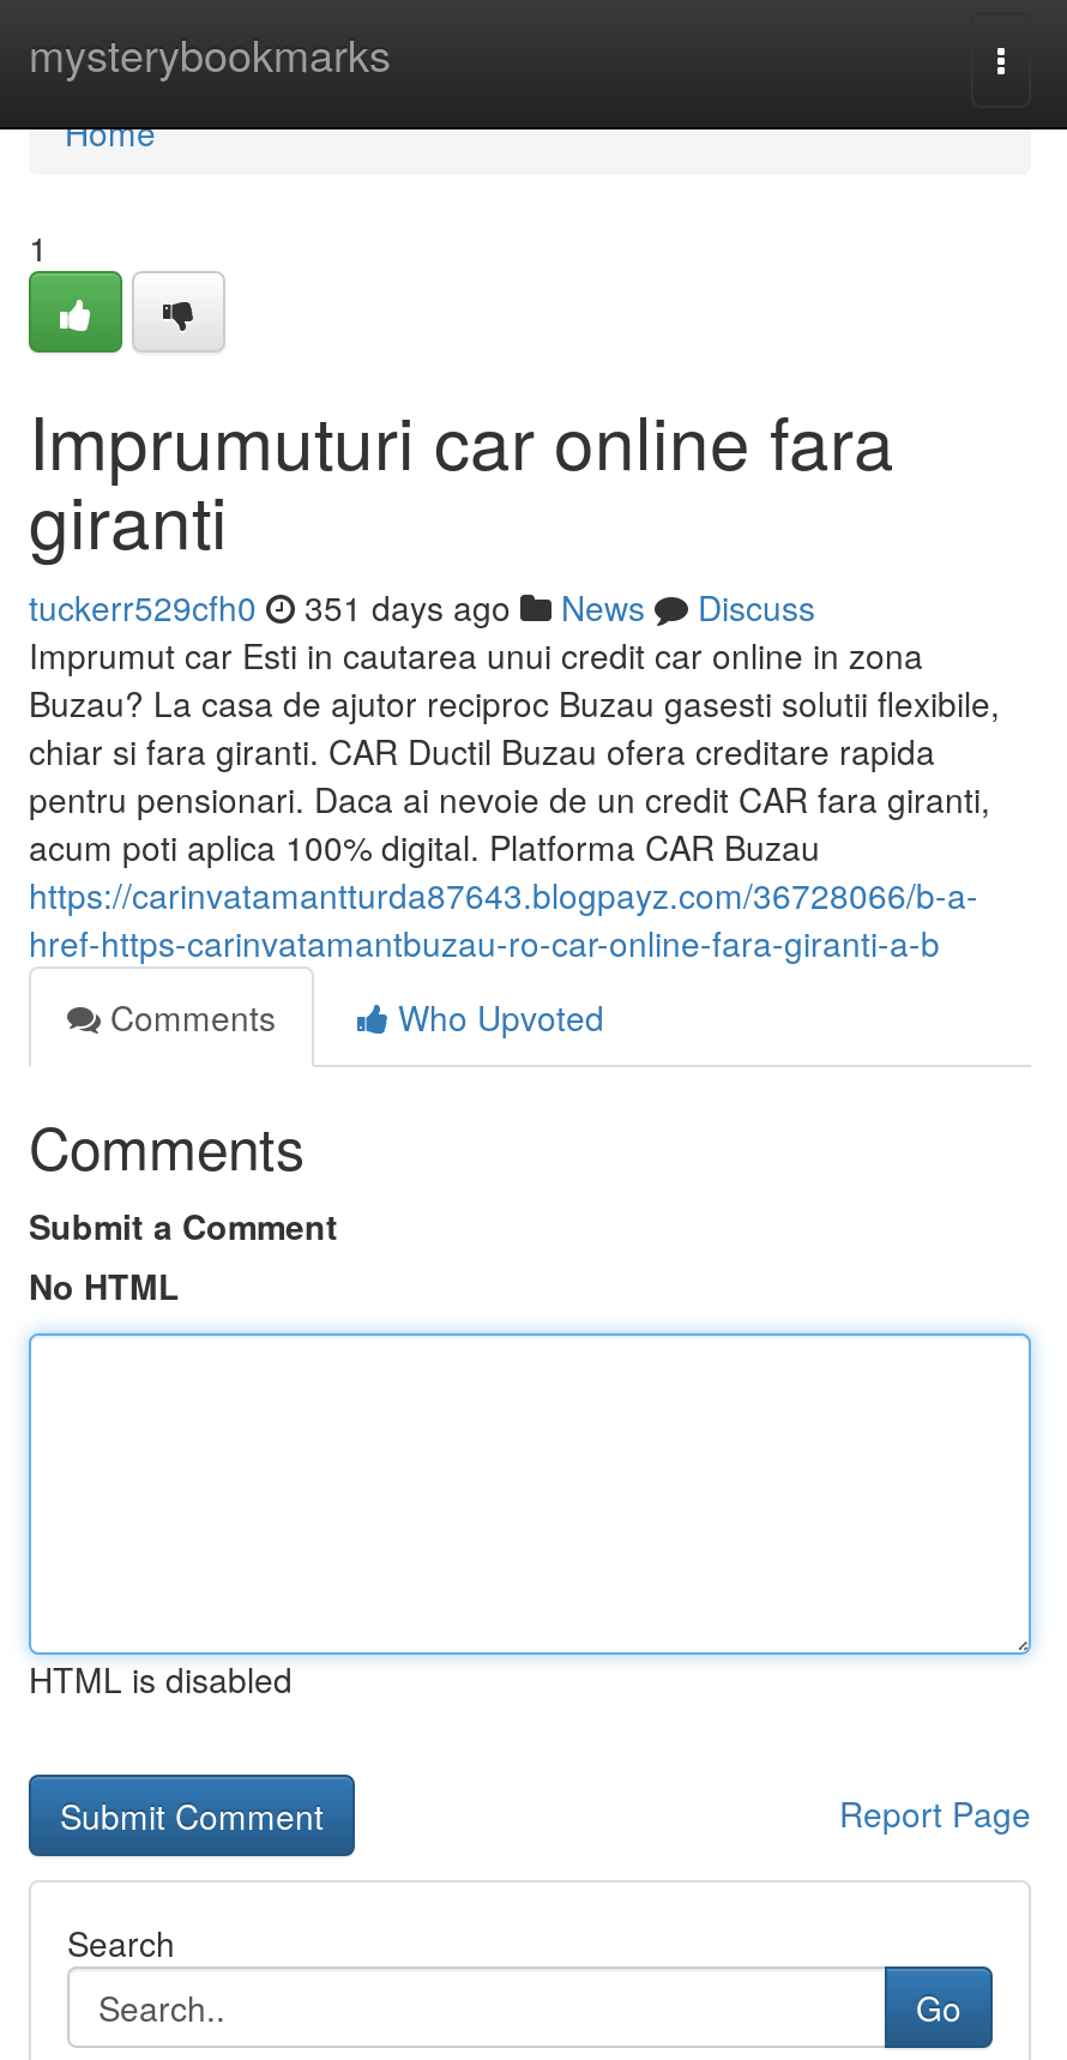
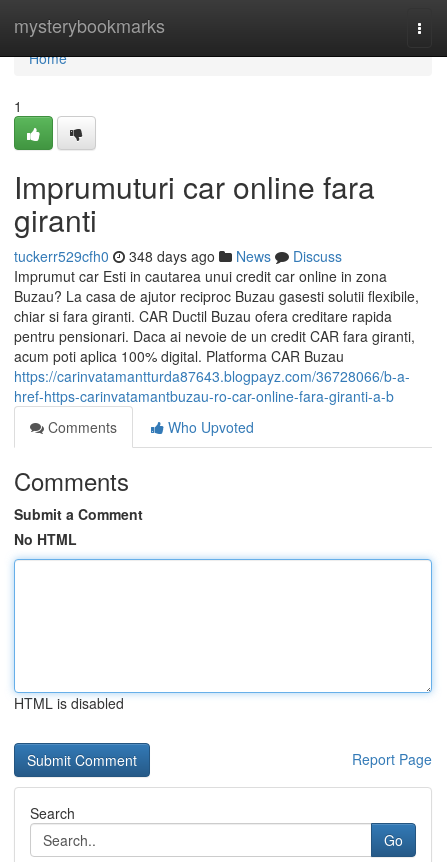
- tuckerr529cfh0 351 days ago News Discuss
+ tuckerr529cfh0 348 days ago News Discuss
